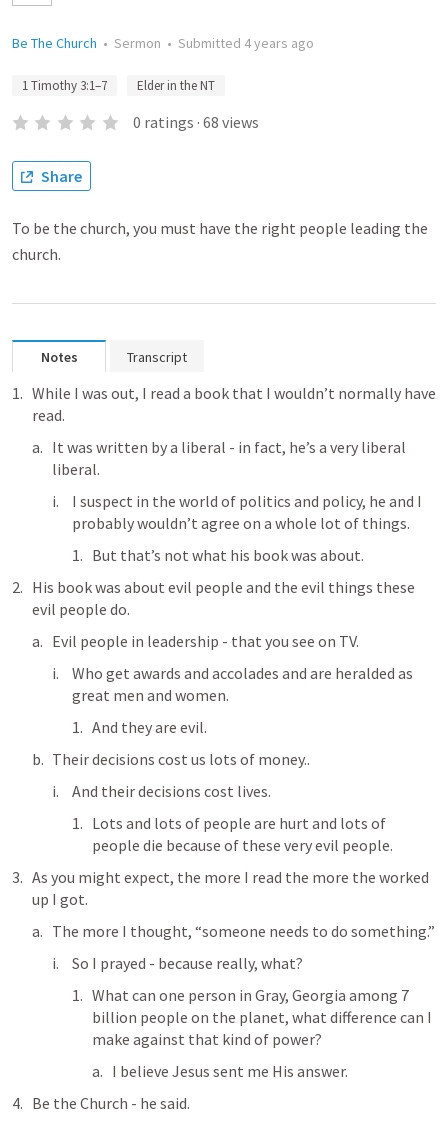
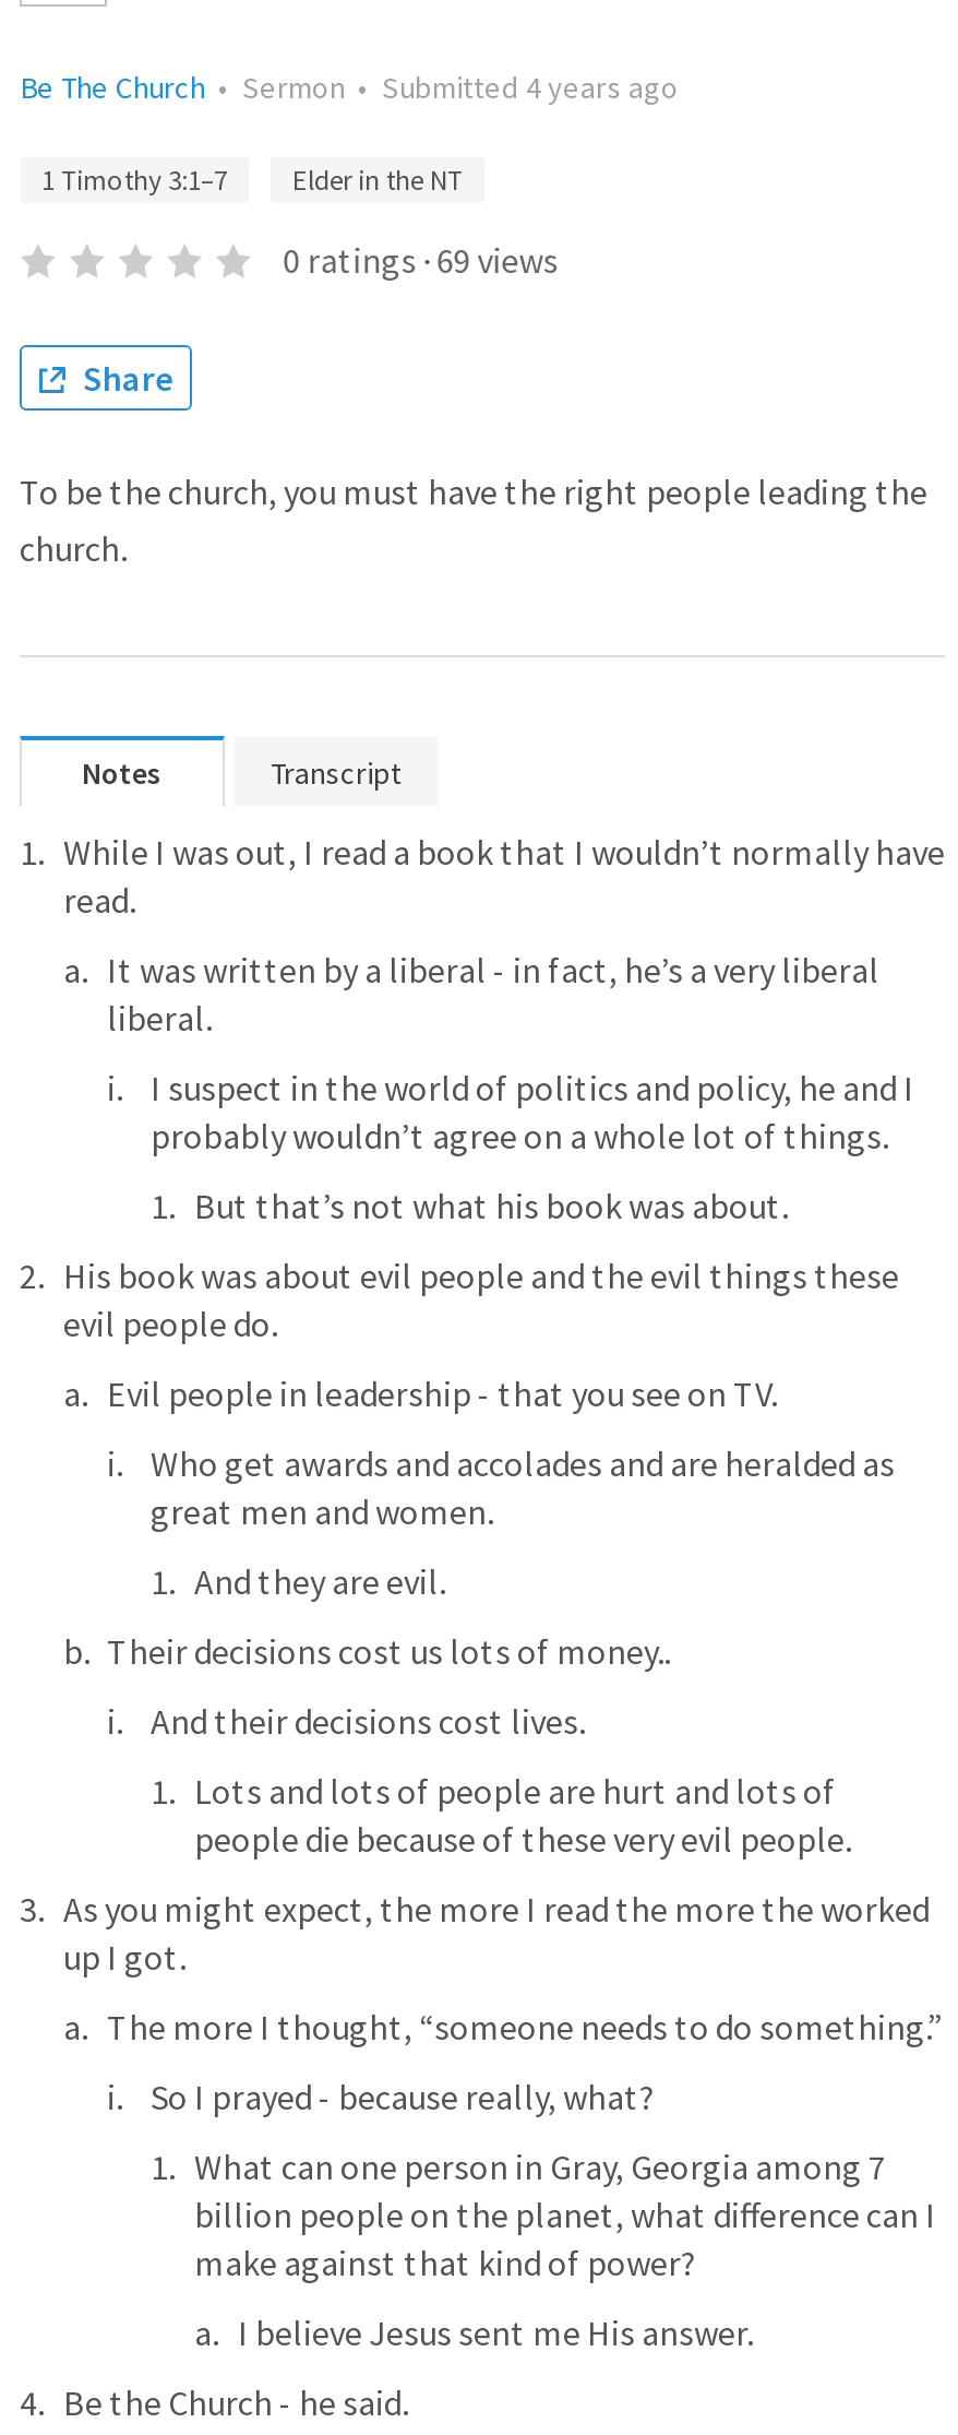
- 0 ratings · 68 views
+ 0 ratings · 69 views
